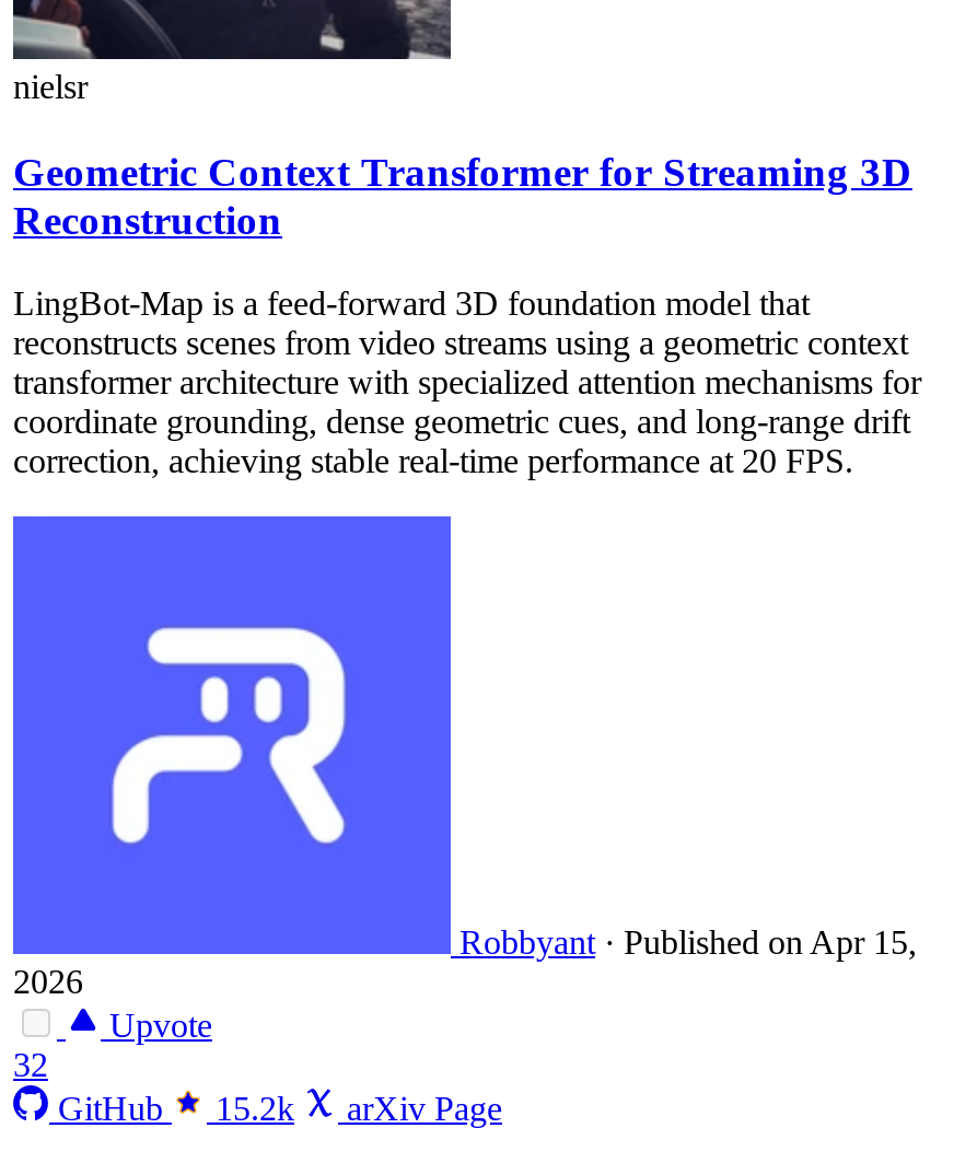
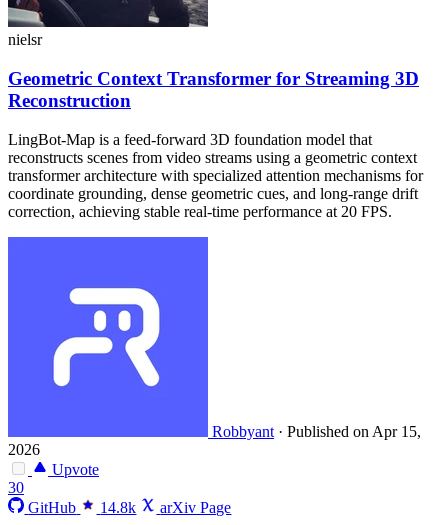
- 32
+ 30

- GitHub 15.2k arXiv Page
+ GitHub 14.8k arXiv Page
